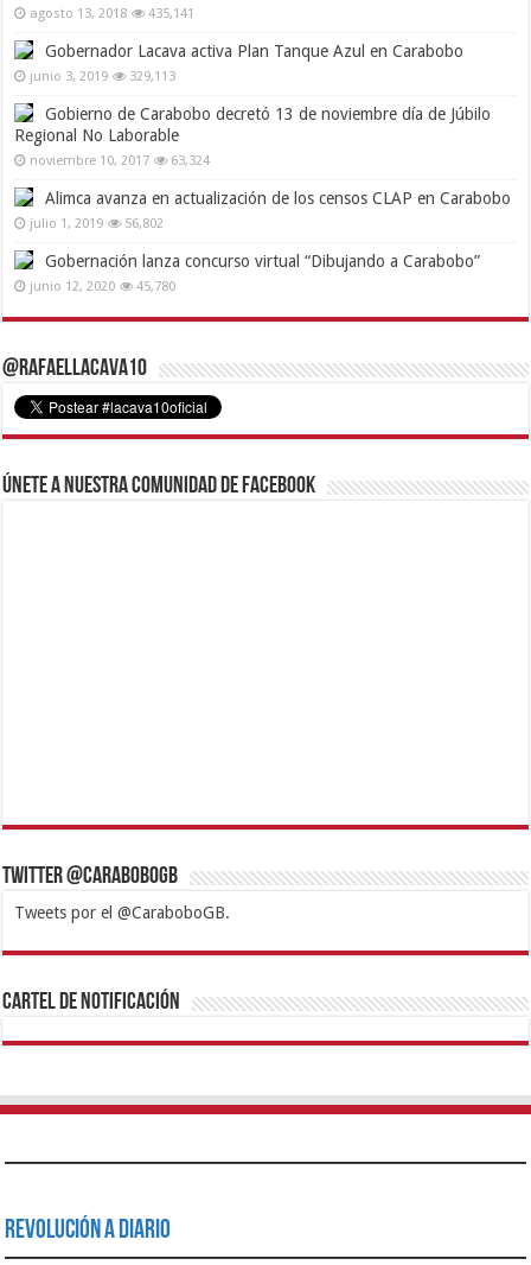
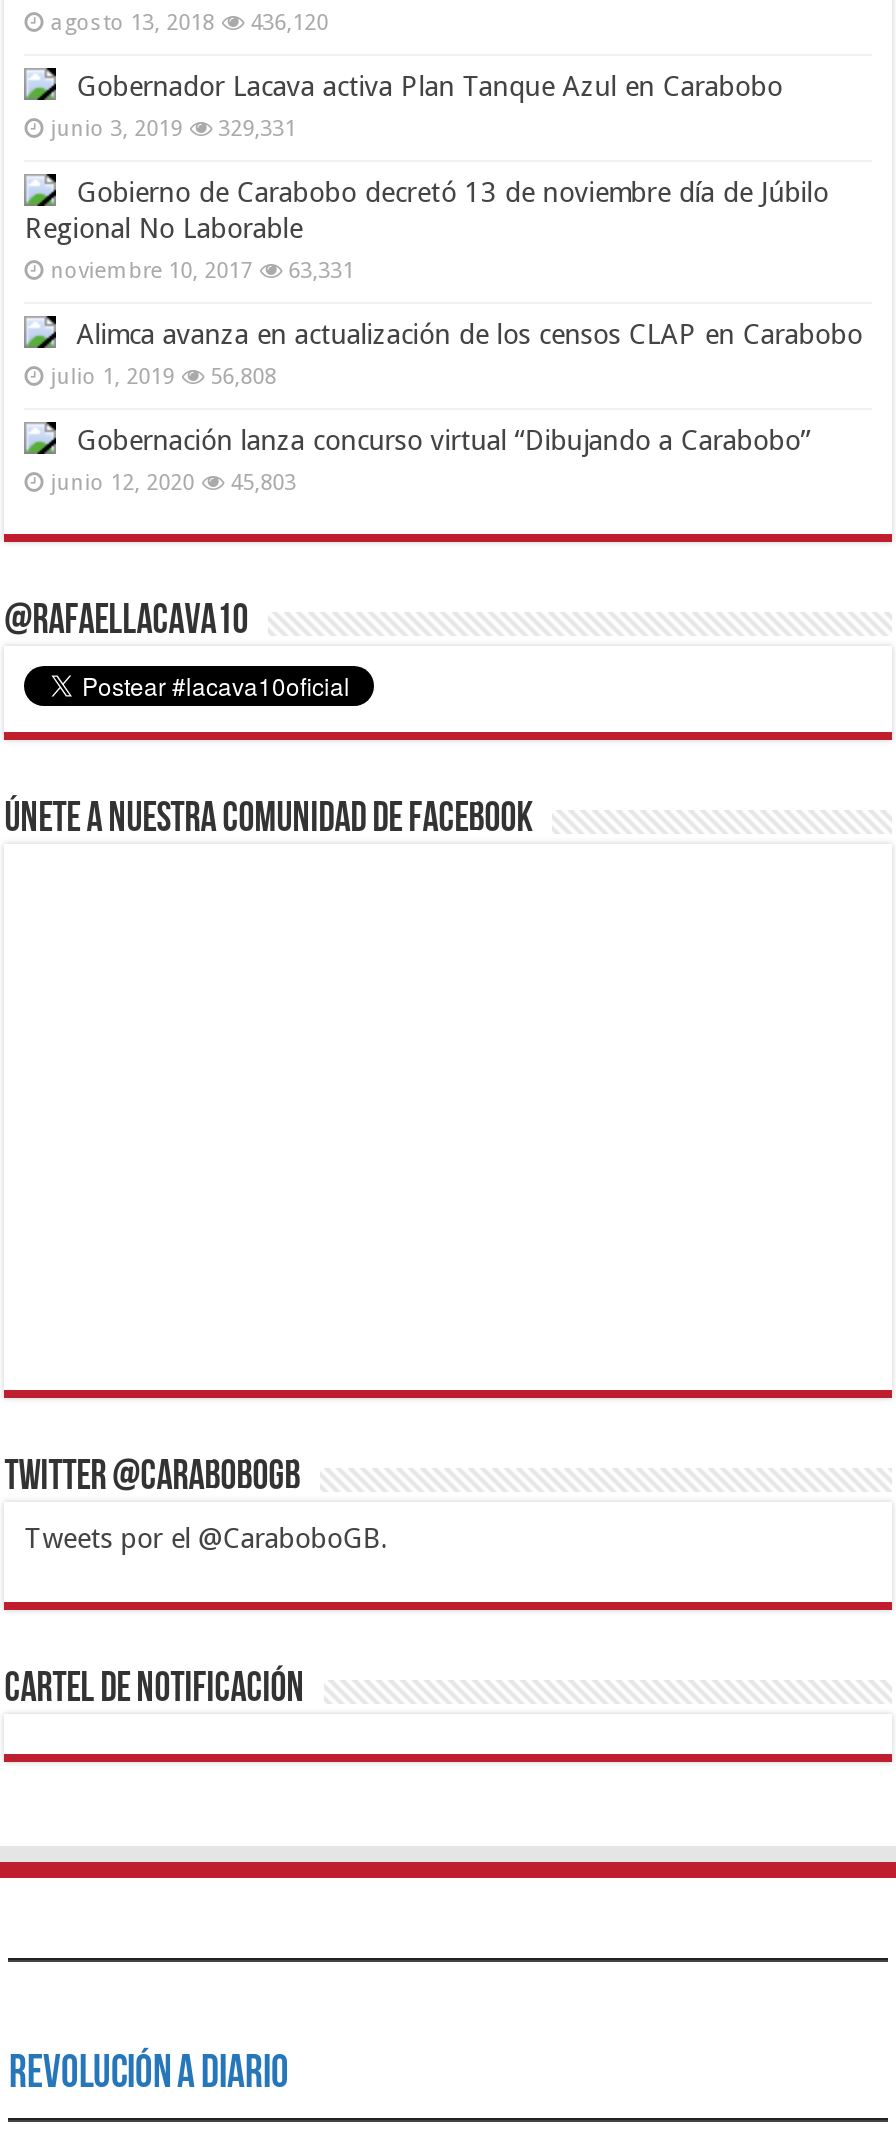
- agosto 13, 2018 435,141
+ agosto 13, 2018 436,120

- junio 3, 2019 329,113
+ junio 3, 2019 329,331

- noviembre 10, 2017 63,324
+ noviembre 10, 2017 63,331

- julio 1, 2019 56,802
+ julio 1, 2019 56,808

- junio 12, 2020 45,780
+ junio 12, 2020 45,803
